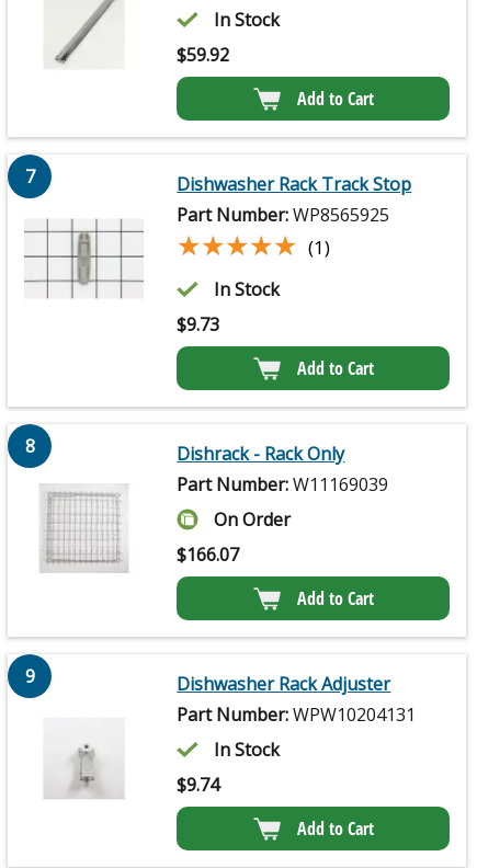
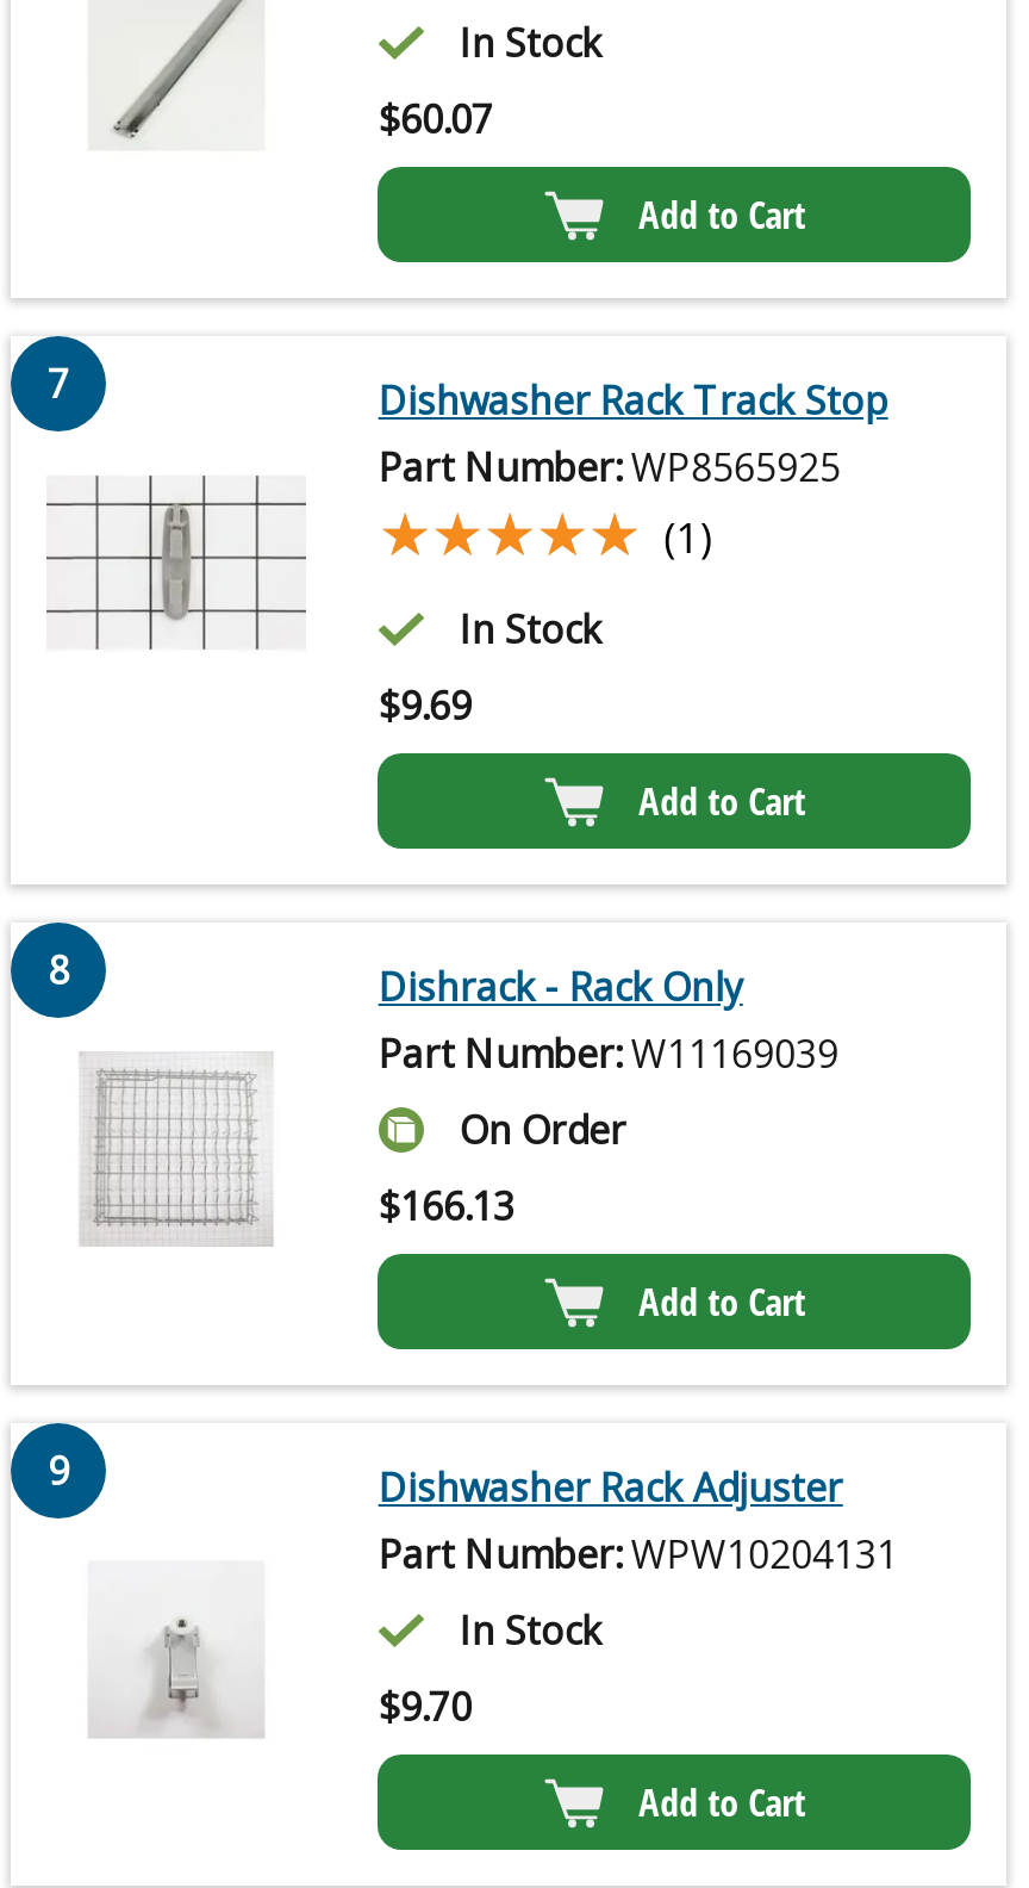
- $59.92
+ $60.07

- $9.73
+ $9.69

- $166.07
+ $166.13

- $9.74
+ $9.70
